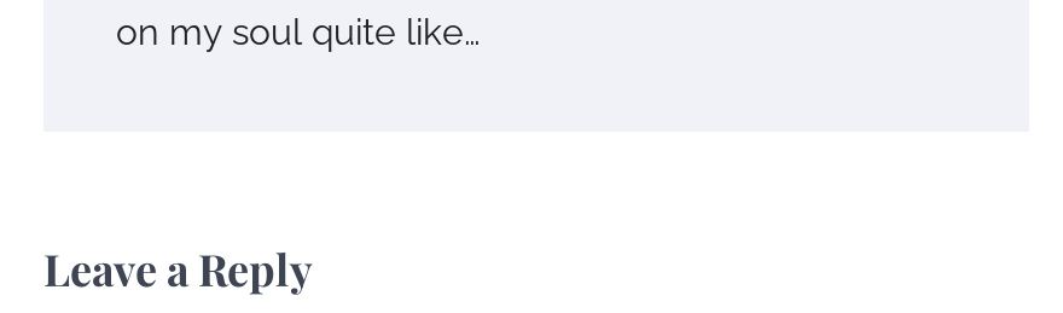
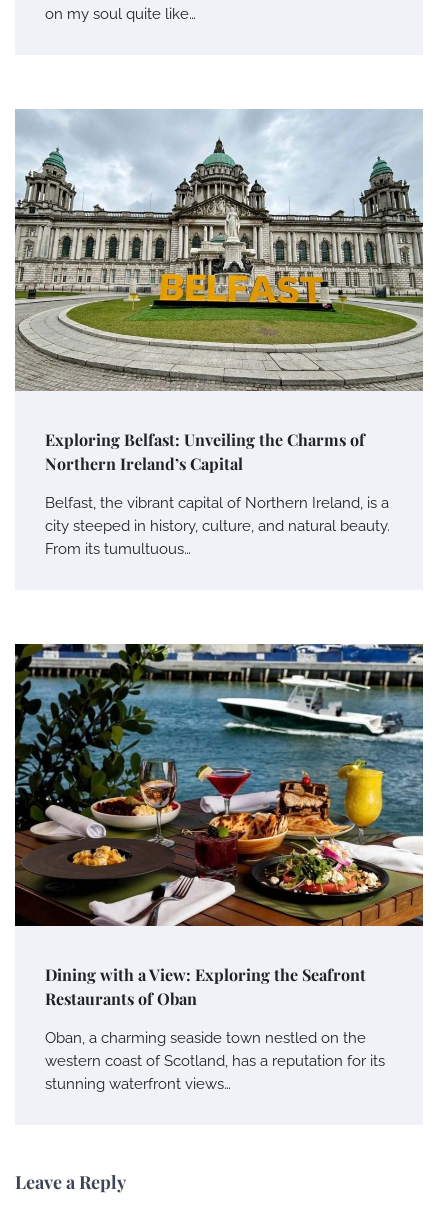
+ [image]
+ Exploring Belfast: Unveiling the Charms of
+ Northern Ireland’s Capital
+ Belfast, the vibrant capital of Northern Ireland, is a
+ city steeped in history, culture, and natural beauty.
+ From its tumultuous…

+ [image]
+ Dining with a View: Exploring the Seafront
+ Restaurants of Oban
+ Oban, a charming seaside town nestled on the
+ western coast of Scotland, has a reputation for its
+ stunning waterfront views…
